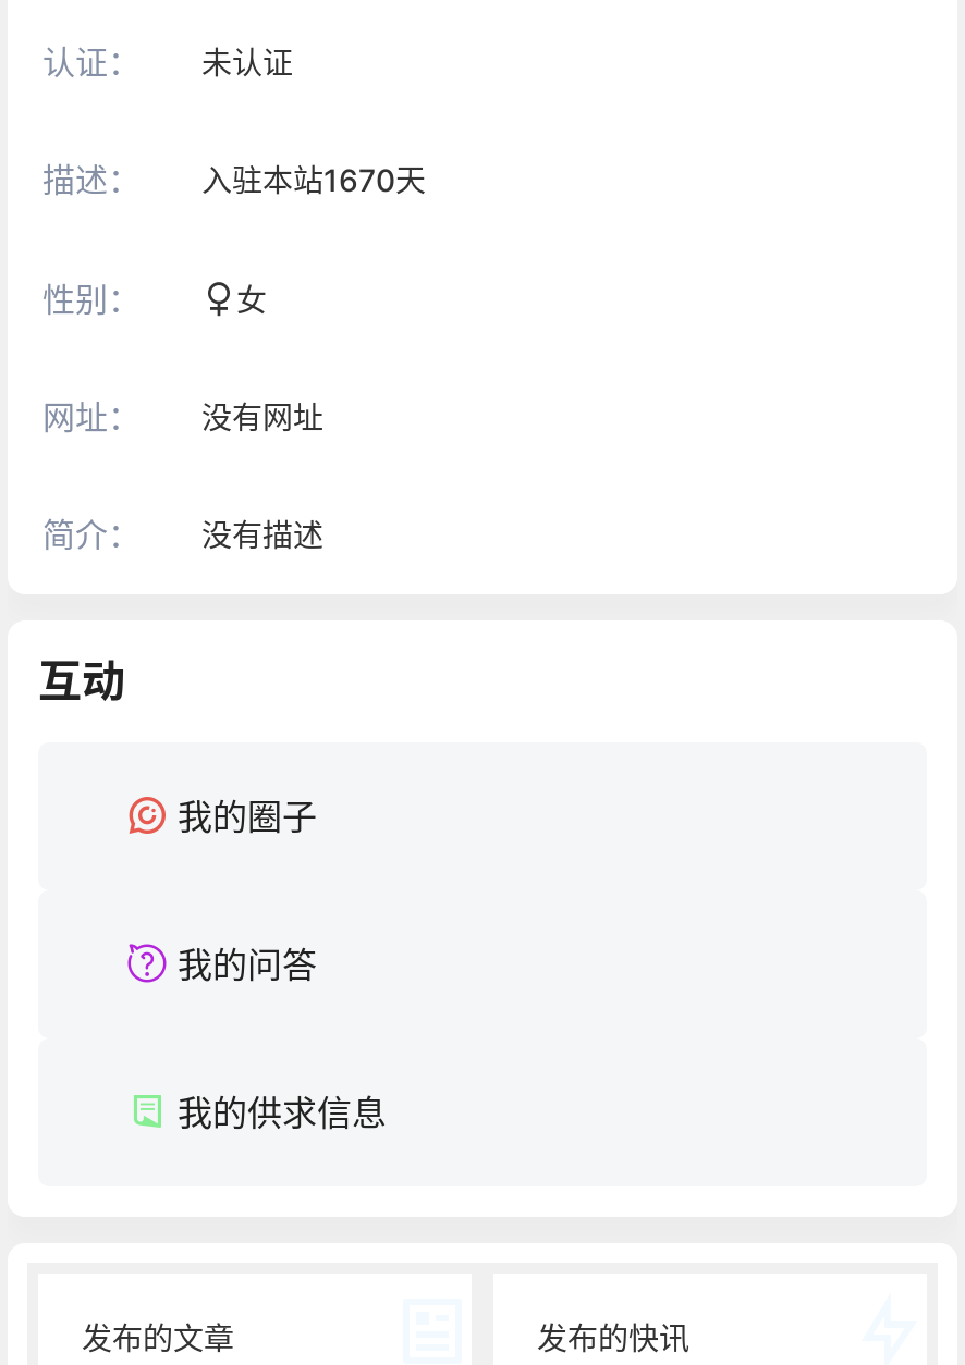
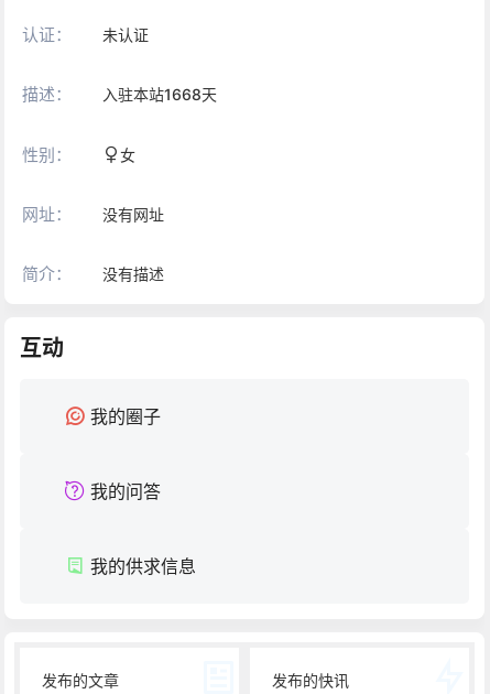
- 描述： 入驻本站1670天
+ 描述： 入驻本站1668天
